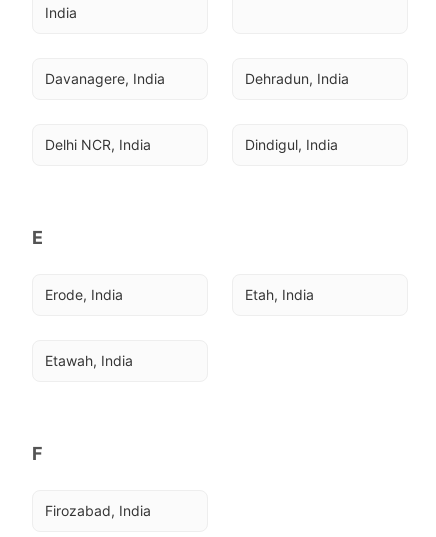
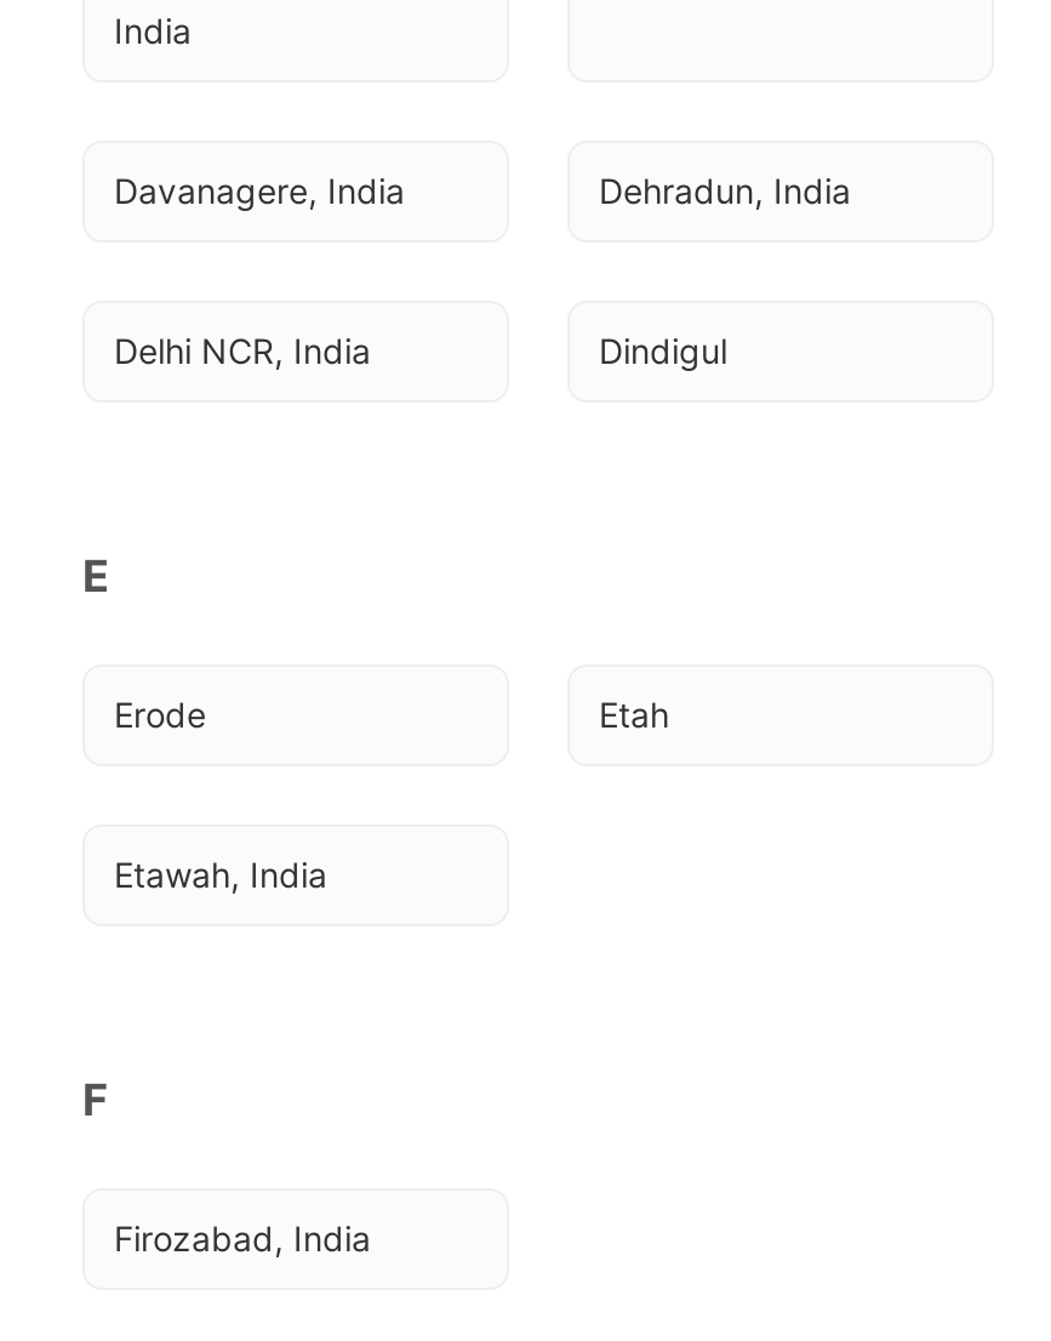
- Dindigul, India
+ Dindigul

- Erode, India
- Etah, India
+ Erode
+ Etah
